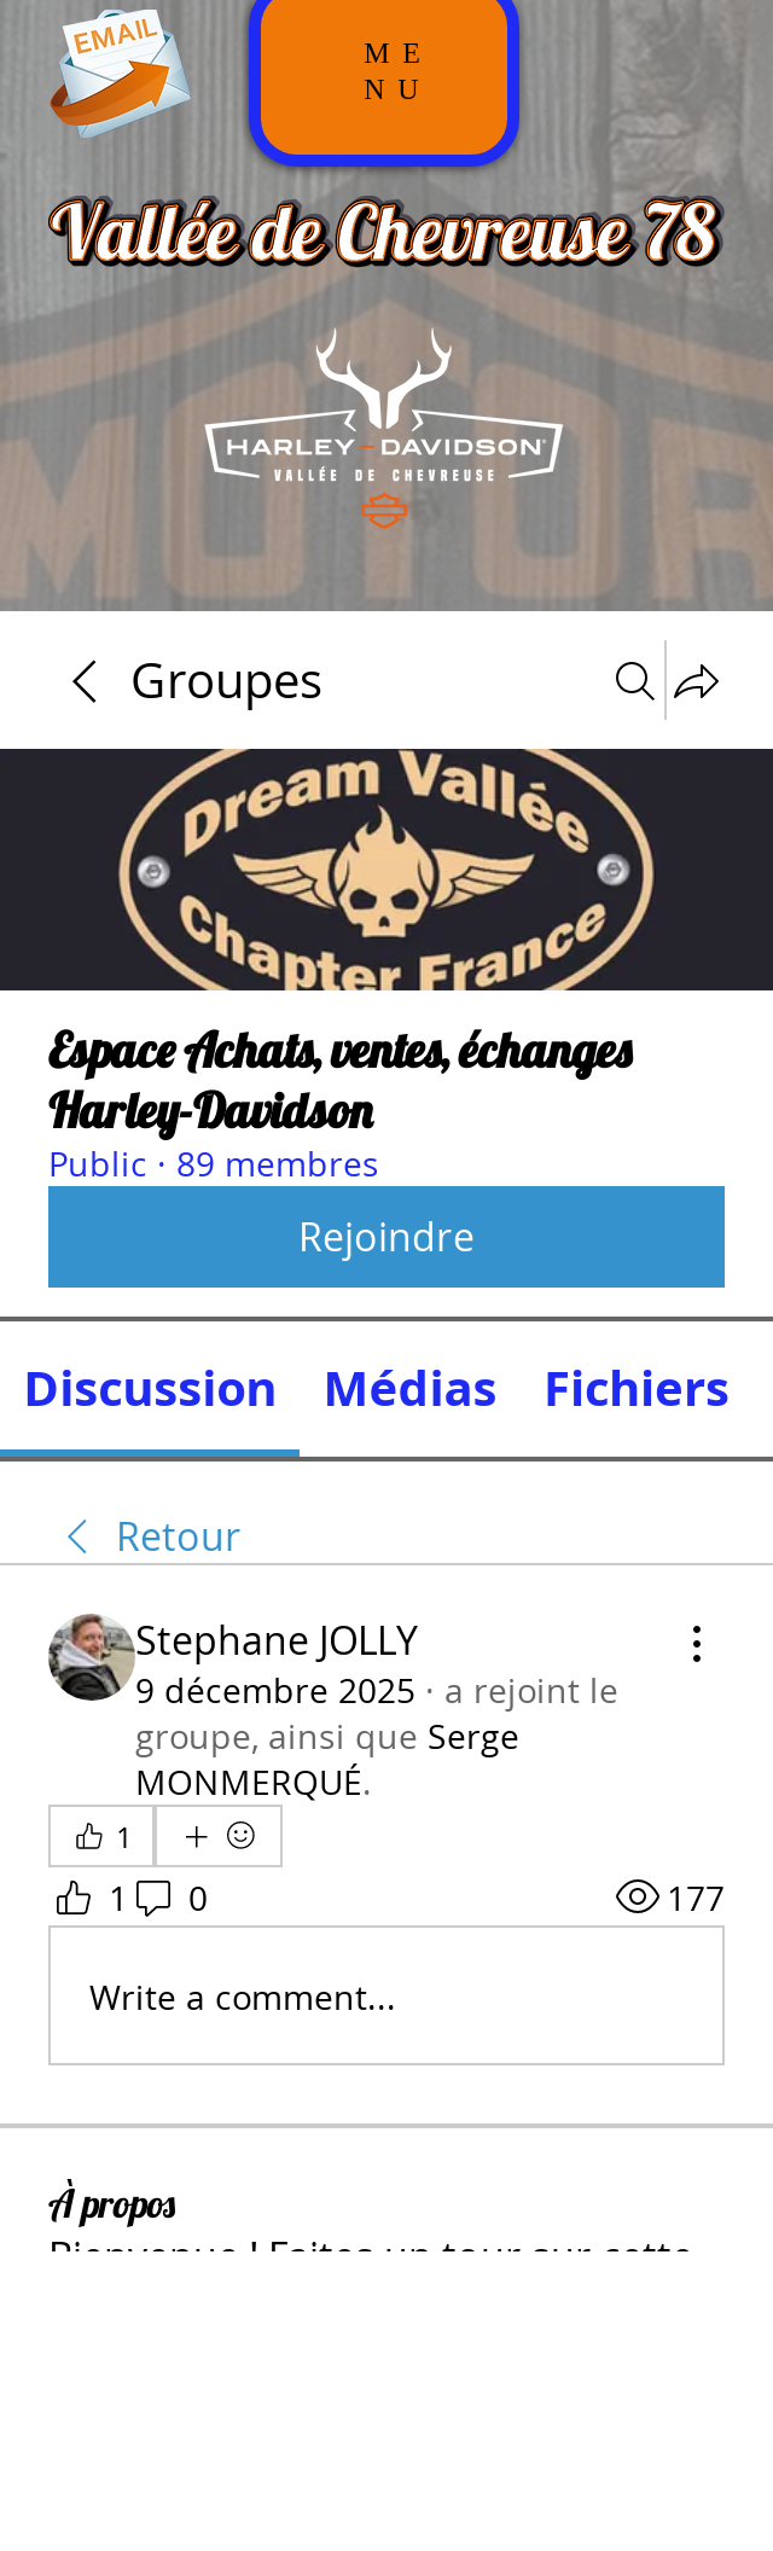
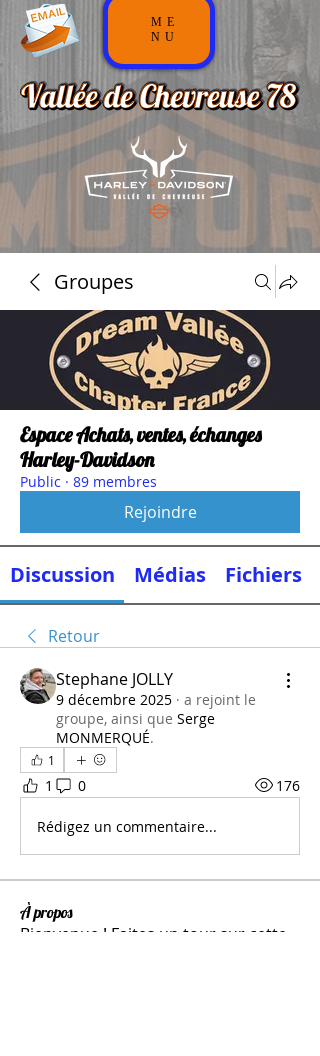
- 177
+ 176

- Write a comment...
+ Rédigez un commentaire...
